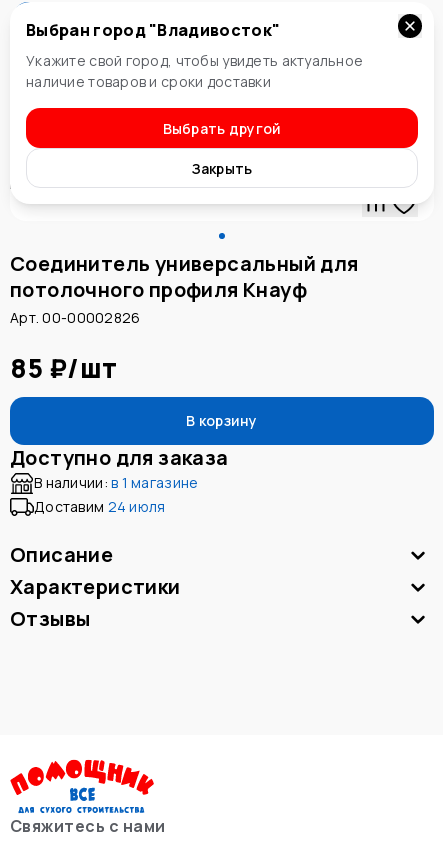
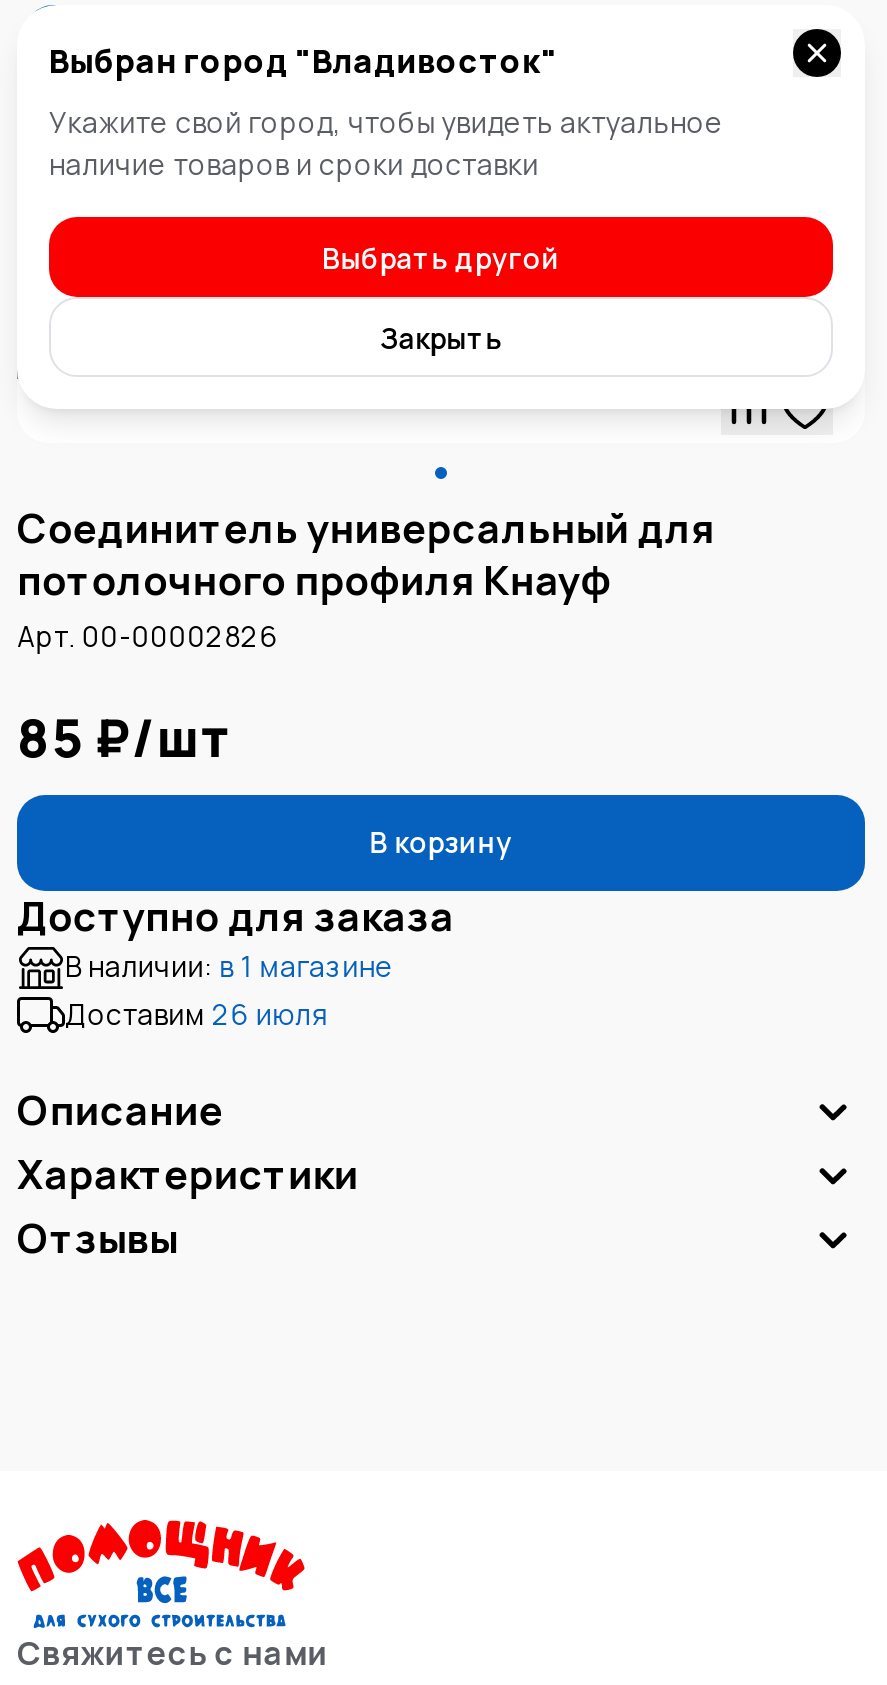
- Доставим 24 июля
+ Доставим 26 июля
